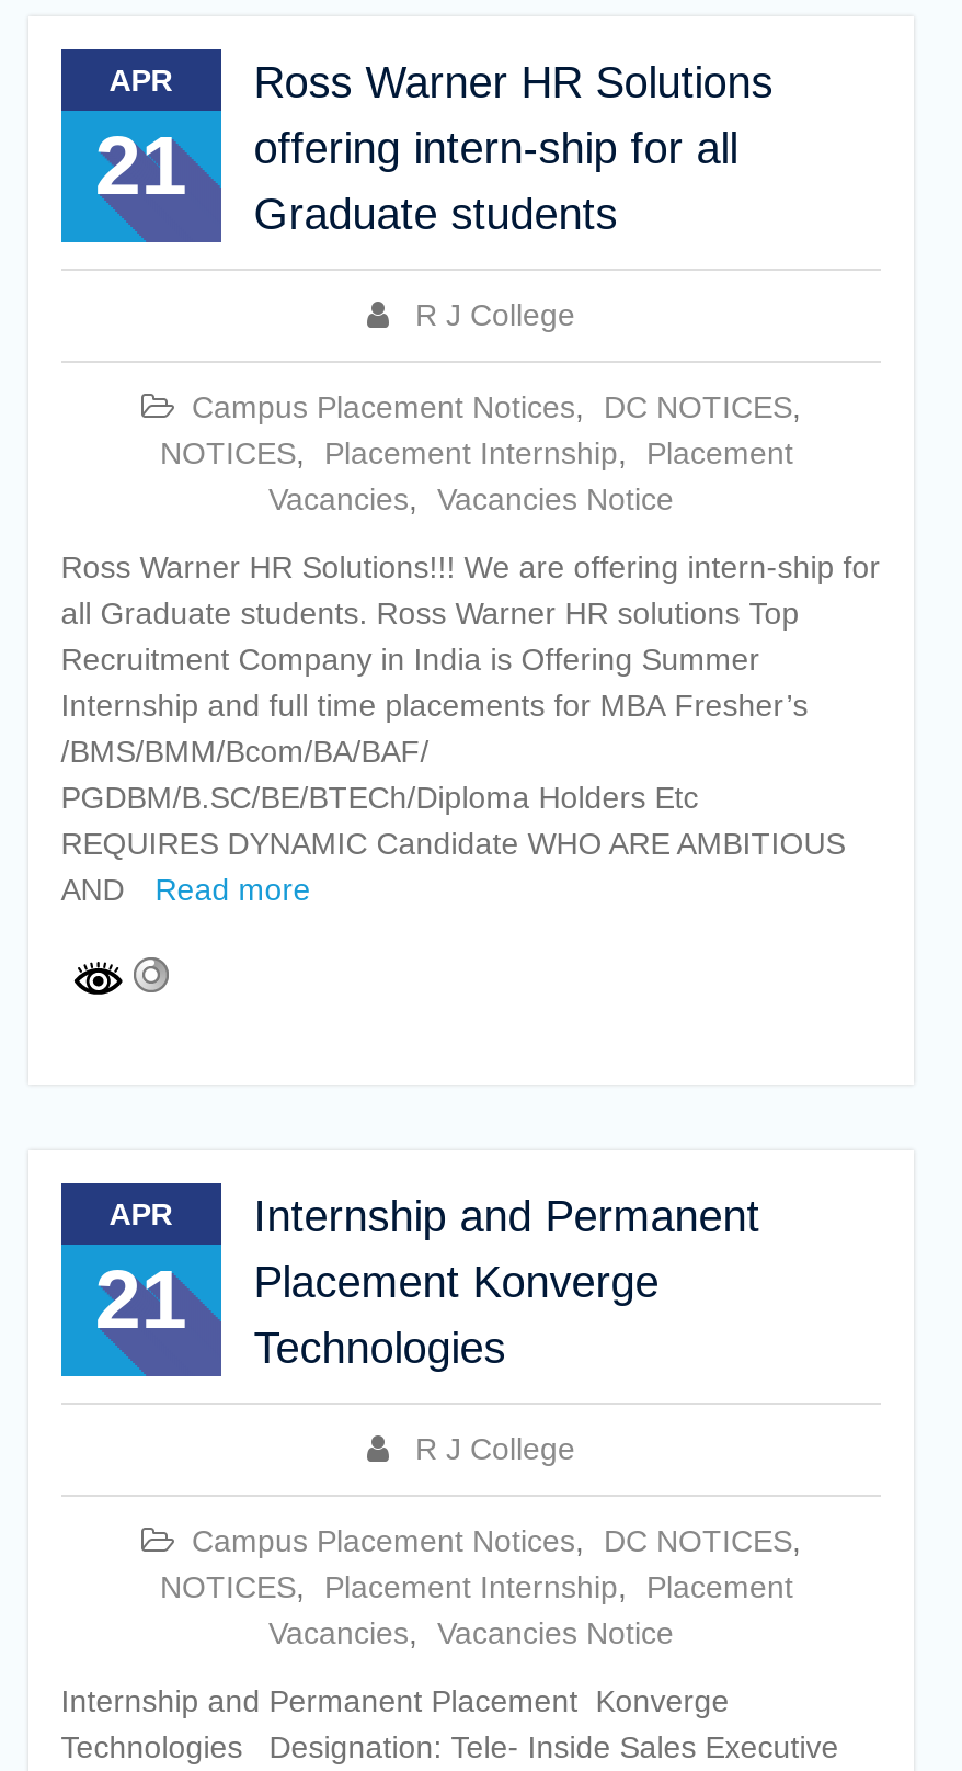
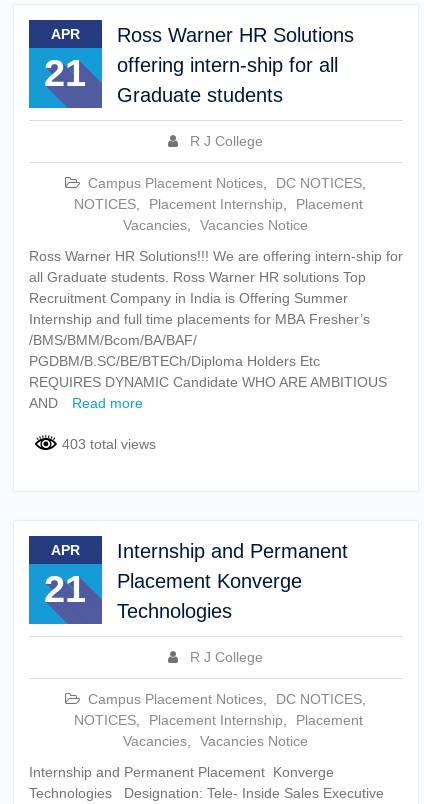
+ 403 total views
